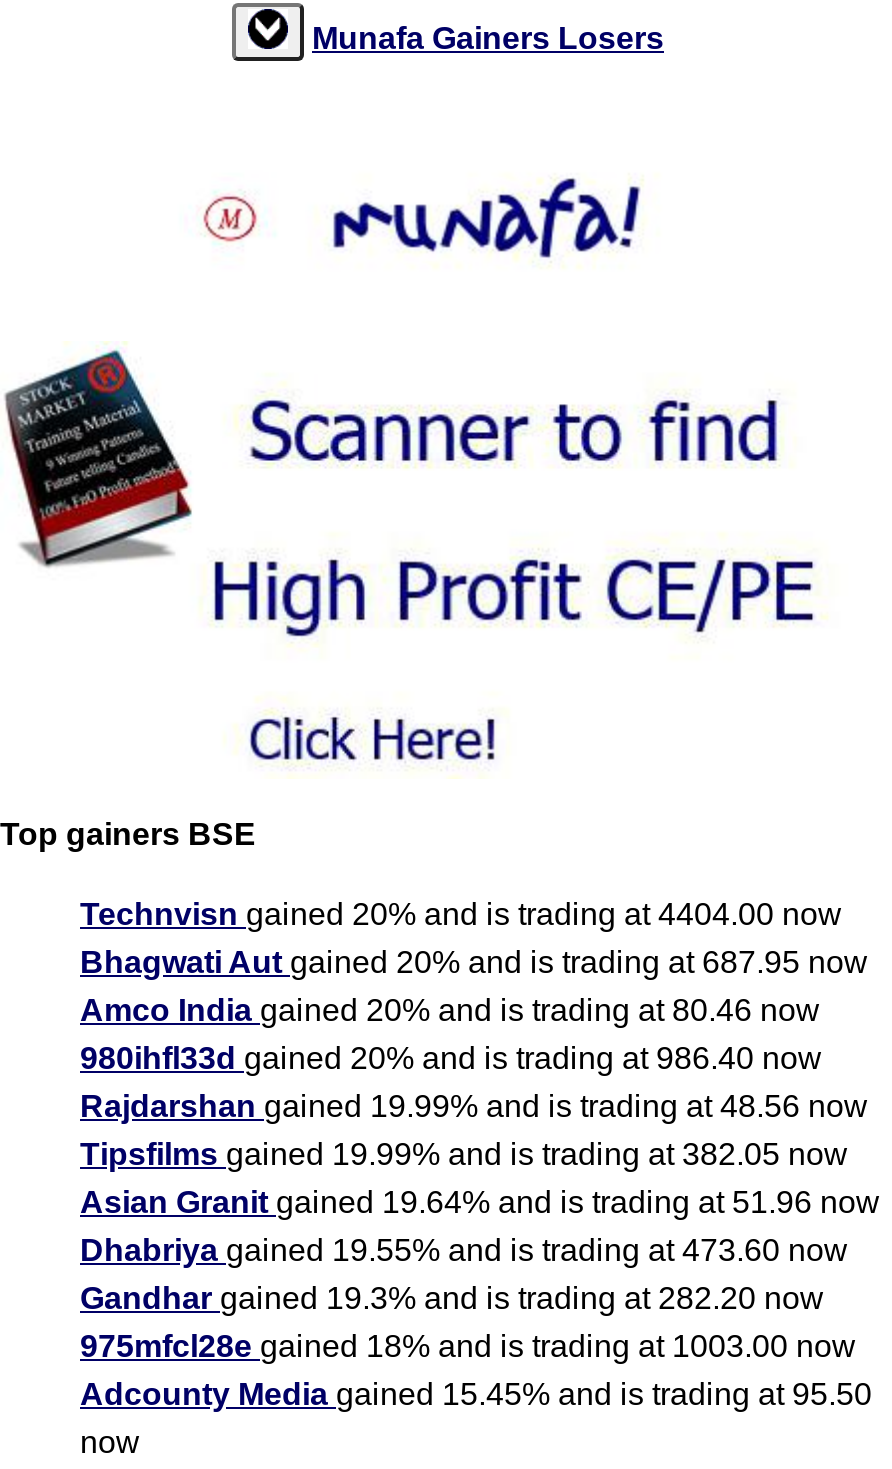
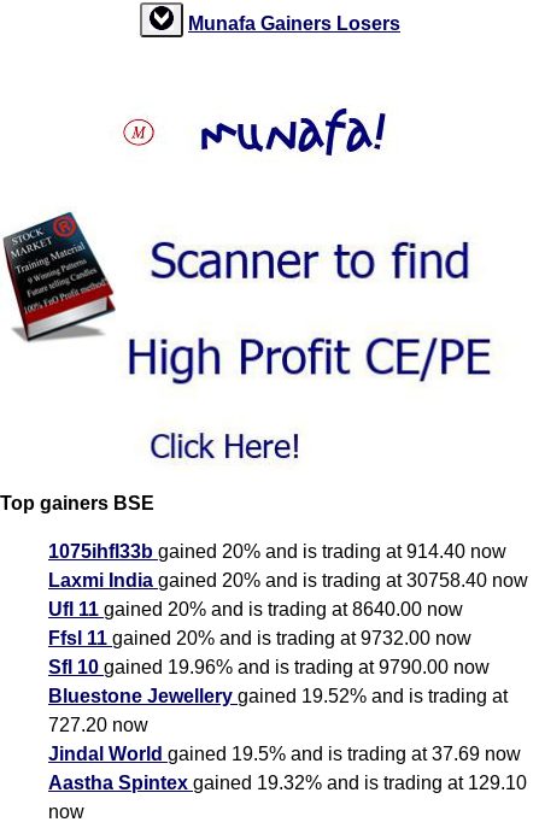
- Technvisn gained 20% and is trading at 4404.00 now
- Bhagwati Aut gained 20% and is trading at 687.95 now
- Amco India gained 20% and is trading at 80.46 now
- 980ihfl33d gained 20% and is trading at 986.40 now
- Rajdarshan gained 19.99% and is trading at 48.56 now
- Tipsfilms gained 19.99% and is trading at 382.05 now
- Asian Granit gained 19.64% and is trading at 51.96 now
- Dhabriya gained 19.55% and is trading at 473.60 now
- Gandhar gained 19.3% and is trading at 282.20 now
- 975mfcl28e gained 18% and is trading at 1003.00 now
- Adcounty Media gained 15.45% and is trading at 95.50
+ 1075ihfl33b gained 20% and is trading at 914.40 now
+ Laxmi India gained 20% and is trading at 30758.40 now
+ Ufl 11 gained 20% and is trading at 8640.00 now
+ Ffsl 11 gained 20% and is trading at 9732.00 now
+ Sfl 10 gained 19.96% and is trading at 9790.00 now
+ Bluestone Jewellery gained 19.52% and is trading at
+ 727.20 now
+ Jindal World gained 19.5% and is trading at 37.69 now
+ Aastha Spintex gained 19.32% and is trading at 129.10
